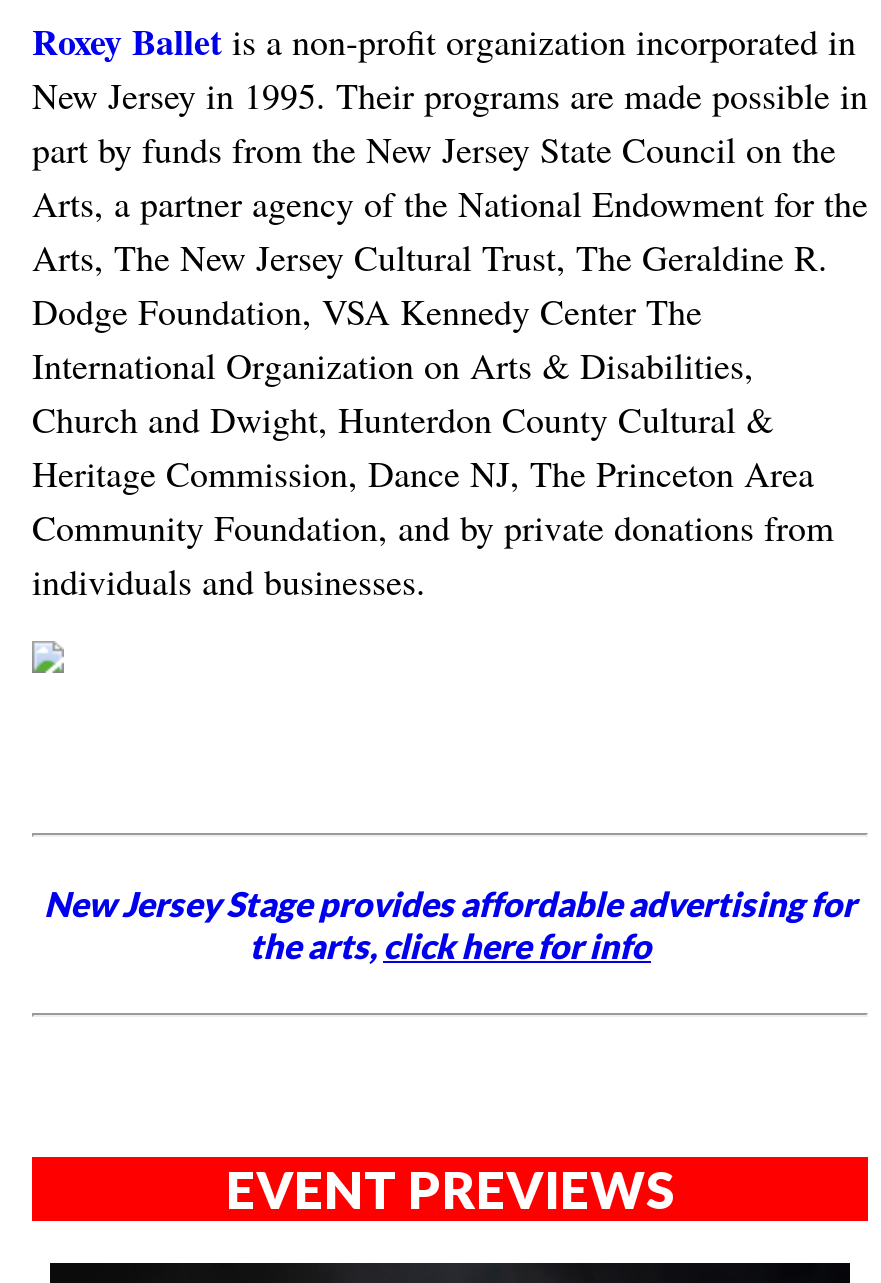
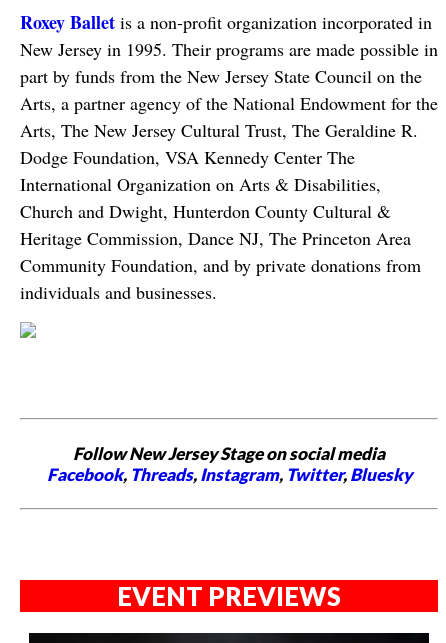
- New Jersey Stage provides affordable advertising for
- the arts, click here for info
+ Follow New Jersey Stage on social media
+ Facebook, Threads, Instagram, Twitter, Bluesky
